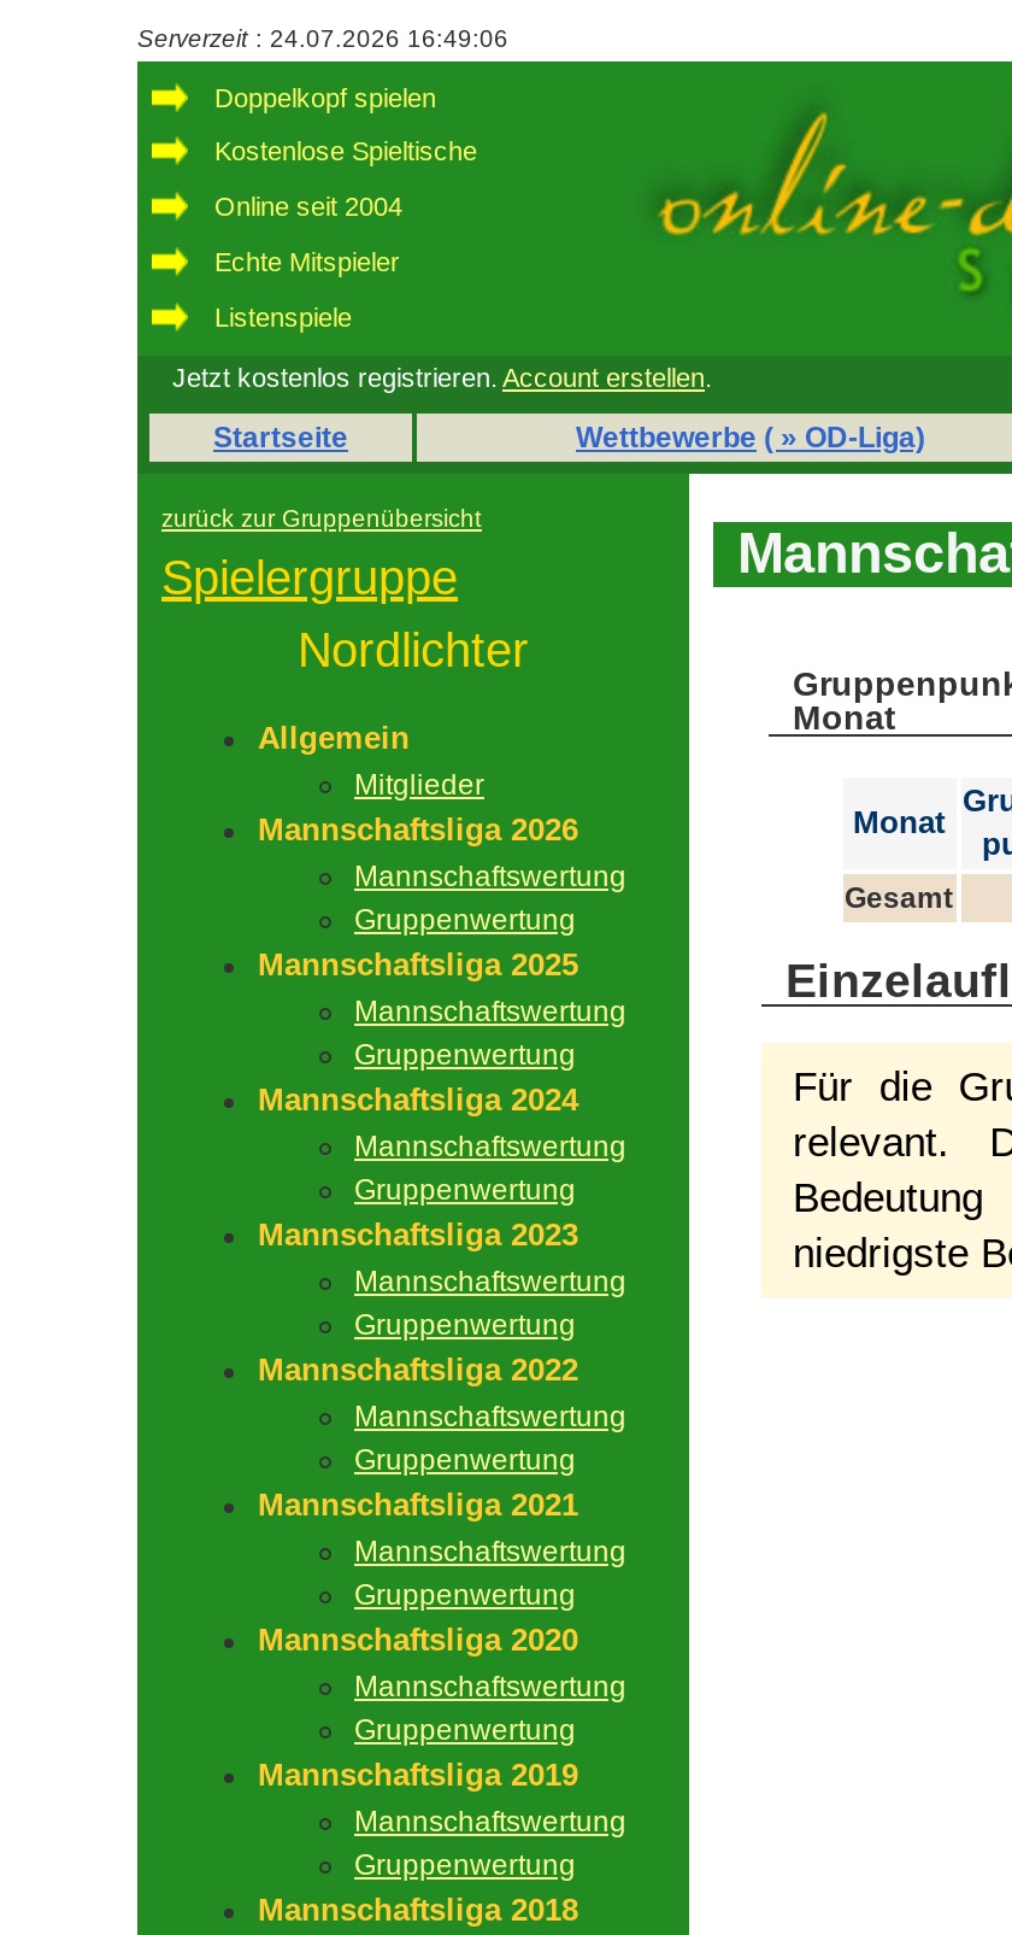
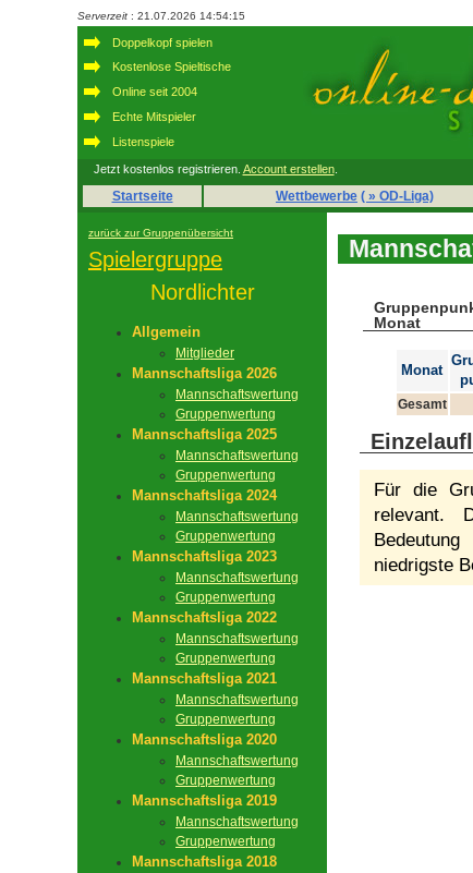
- Serverzeit: 24.07.2026 16:49:06
+ Serverzeit: 21.07.2026 14:54:15
